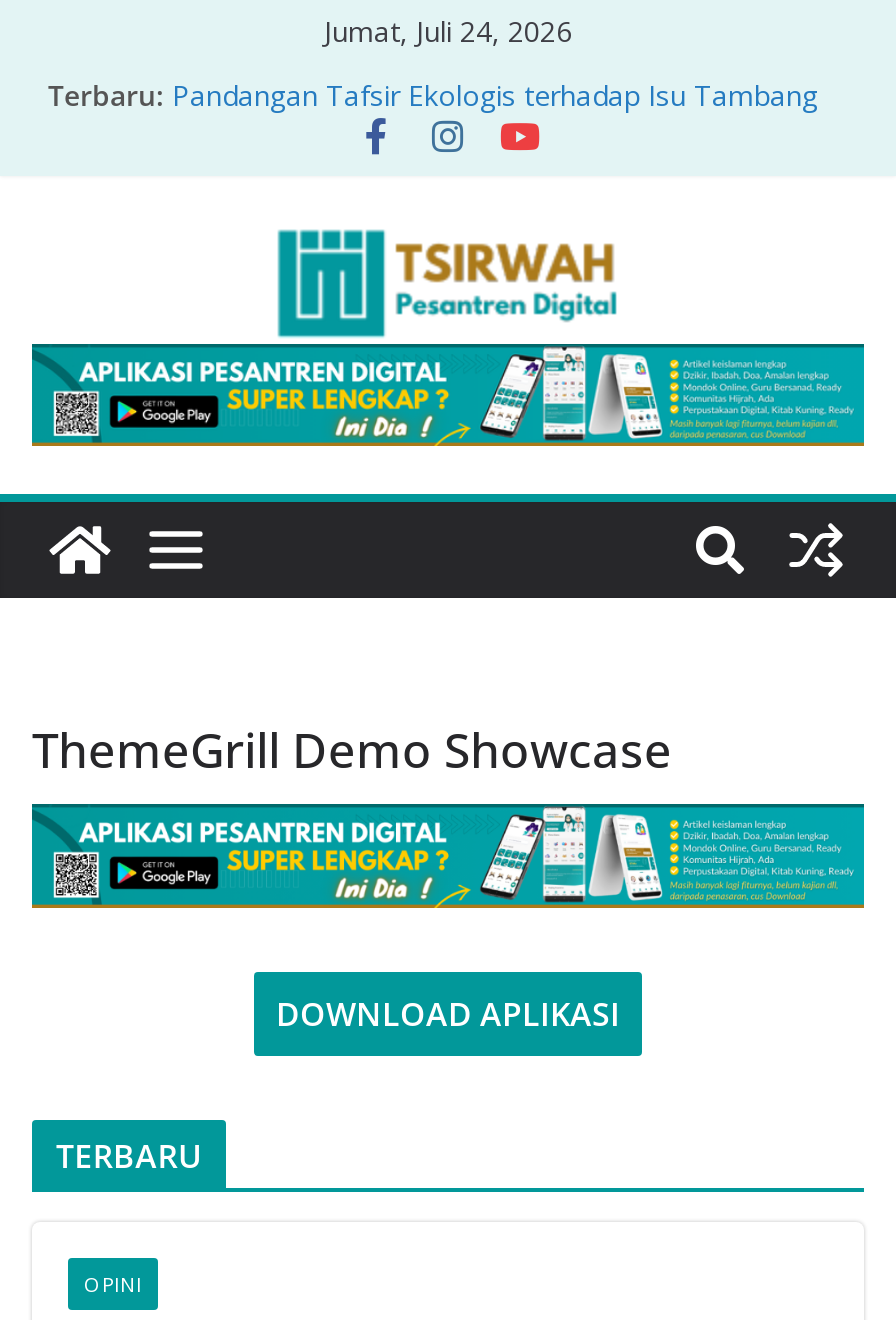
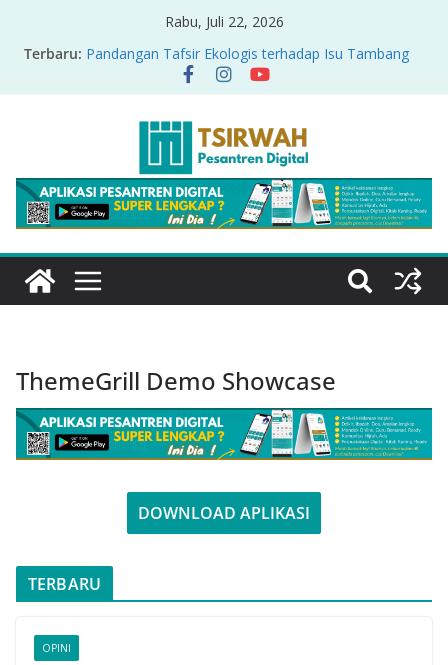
- Jumat, Juli 24, 2026
+ Rabu, Juli 22, 2026
